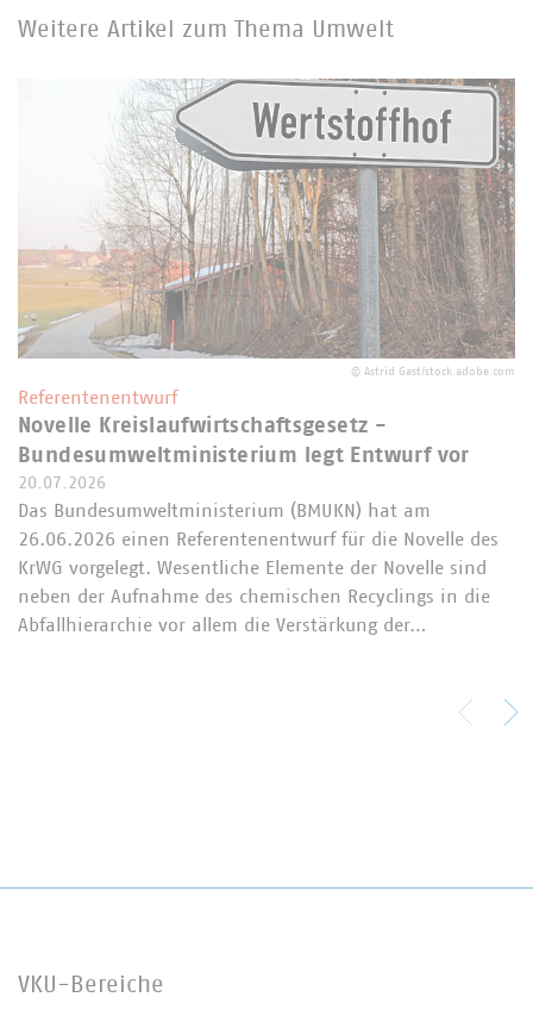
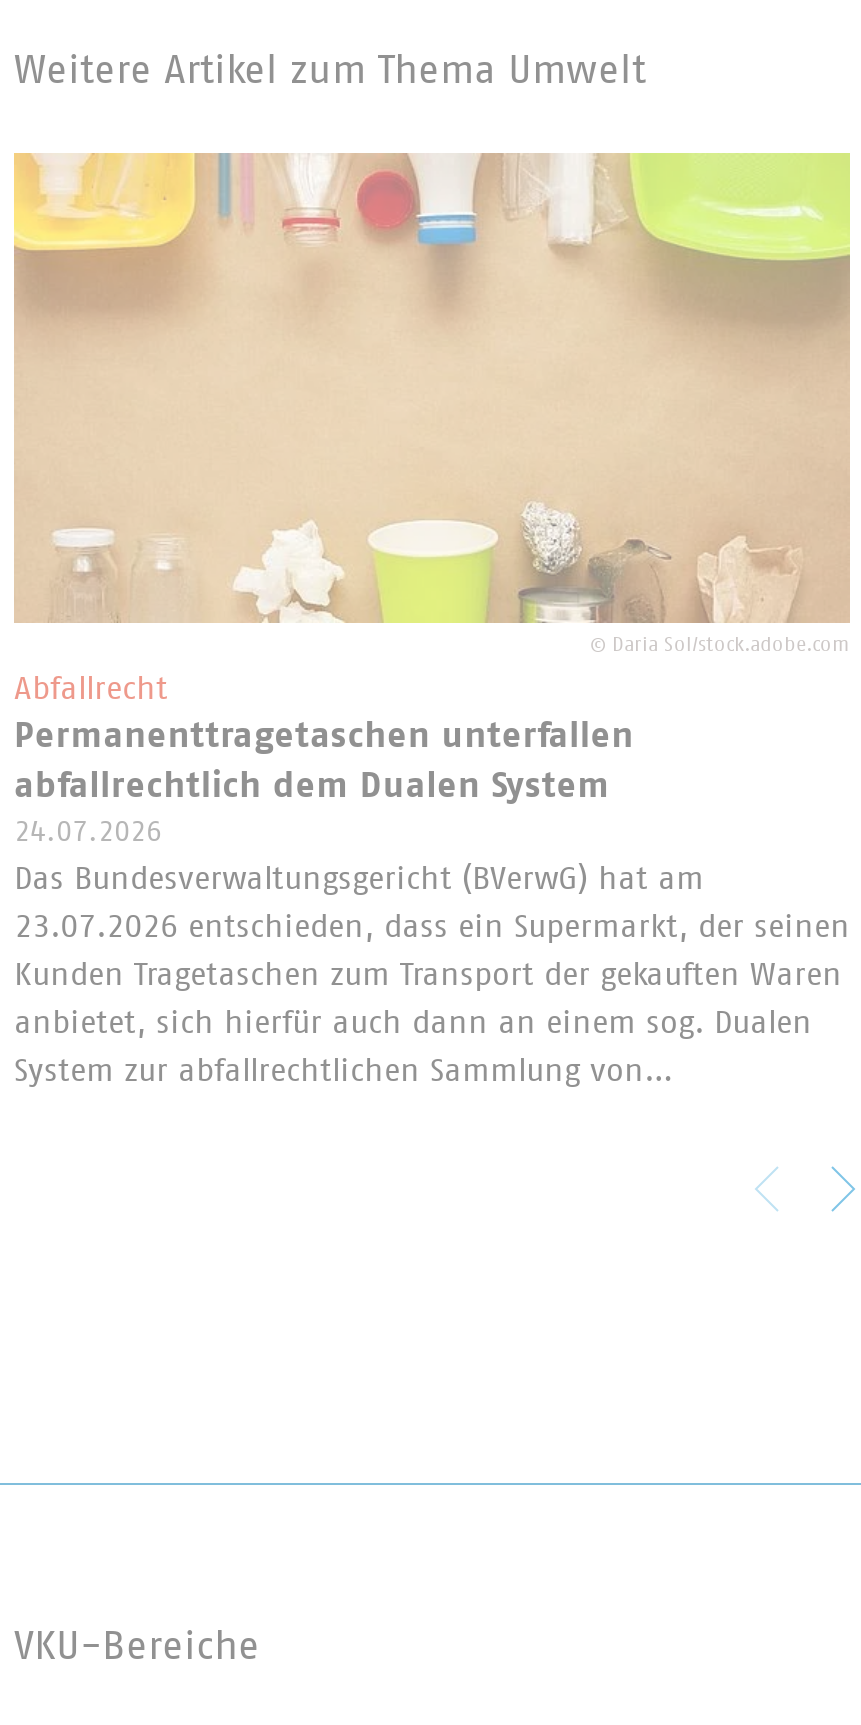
- [image]
- © Astrid Gast/stock.adobe.com
+ [image]
+ © Daria Sol/stock.adobe.com

- Referentenentwurf
- Novelle Kreislaufwirtschaftsgesetz -
- Bundesumweltministerium legt Entwurf vor
- 20.07.2026
+ Abfallrecht
+ Permanenttragetaschen unterfallen
+ abfallrechtlich dem Dualen System
+ 24.07.2026

- Das Bundesumweltministerium (BMUKN) hat am
+ Das Bundesverwaltungsgericht (BVerwG) hat am

- 26.06.2026 einen Referentenentwurf für die Novelle des
+ 23.07.2026 entschieden, dass ein Supermarkt, der seinen

- KrWG vorgelegt. Wesentliche Elemente der Novelle sind
+ Kunden Tragetaschen zum Transport der gekauften Waren

- neben der Aufnahme des chemischen Recyclings in die
+ anbietet, sich hierfür auch dann an einem sog. Dualen

- Abfallhierarchie vor allem die Verstärkung der…
+ System zur abfallrechtlichen Sammlung von…
